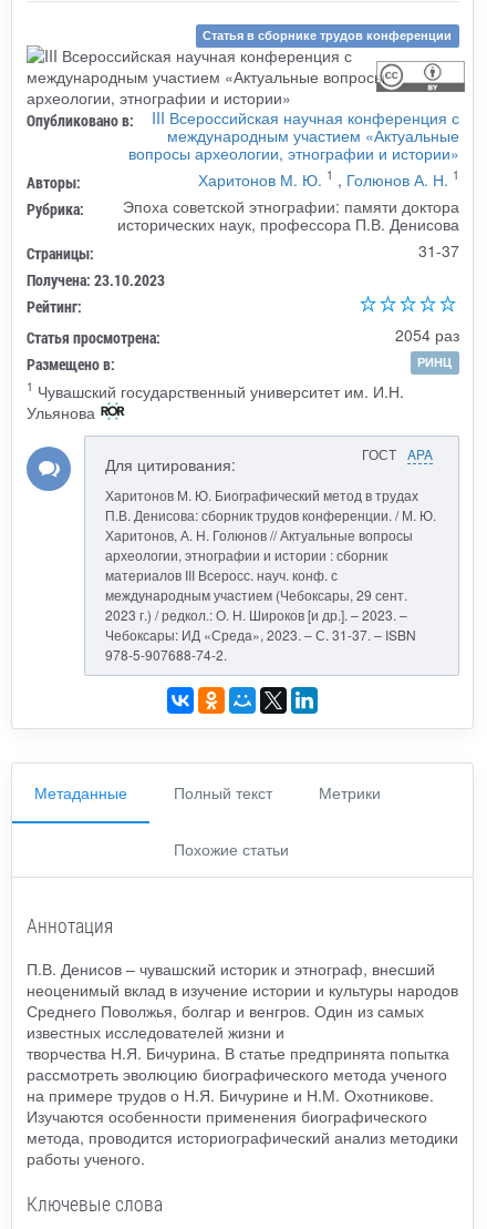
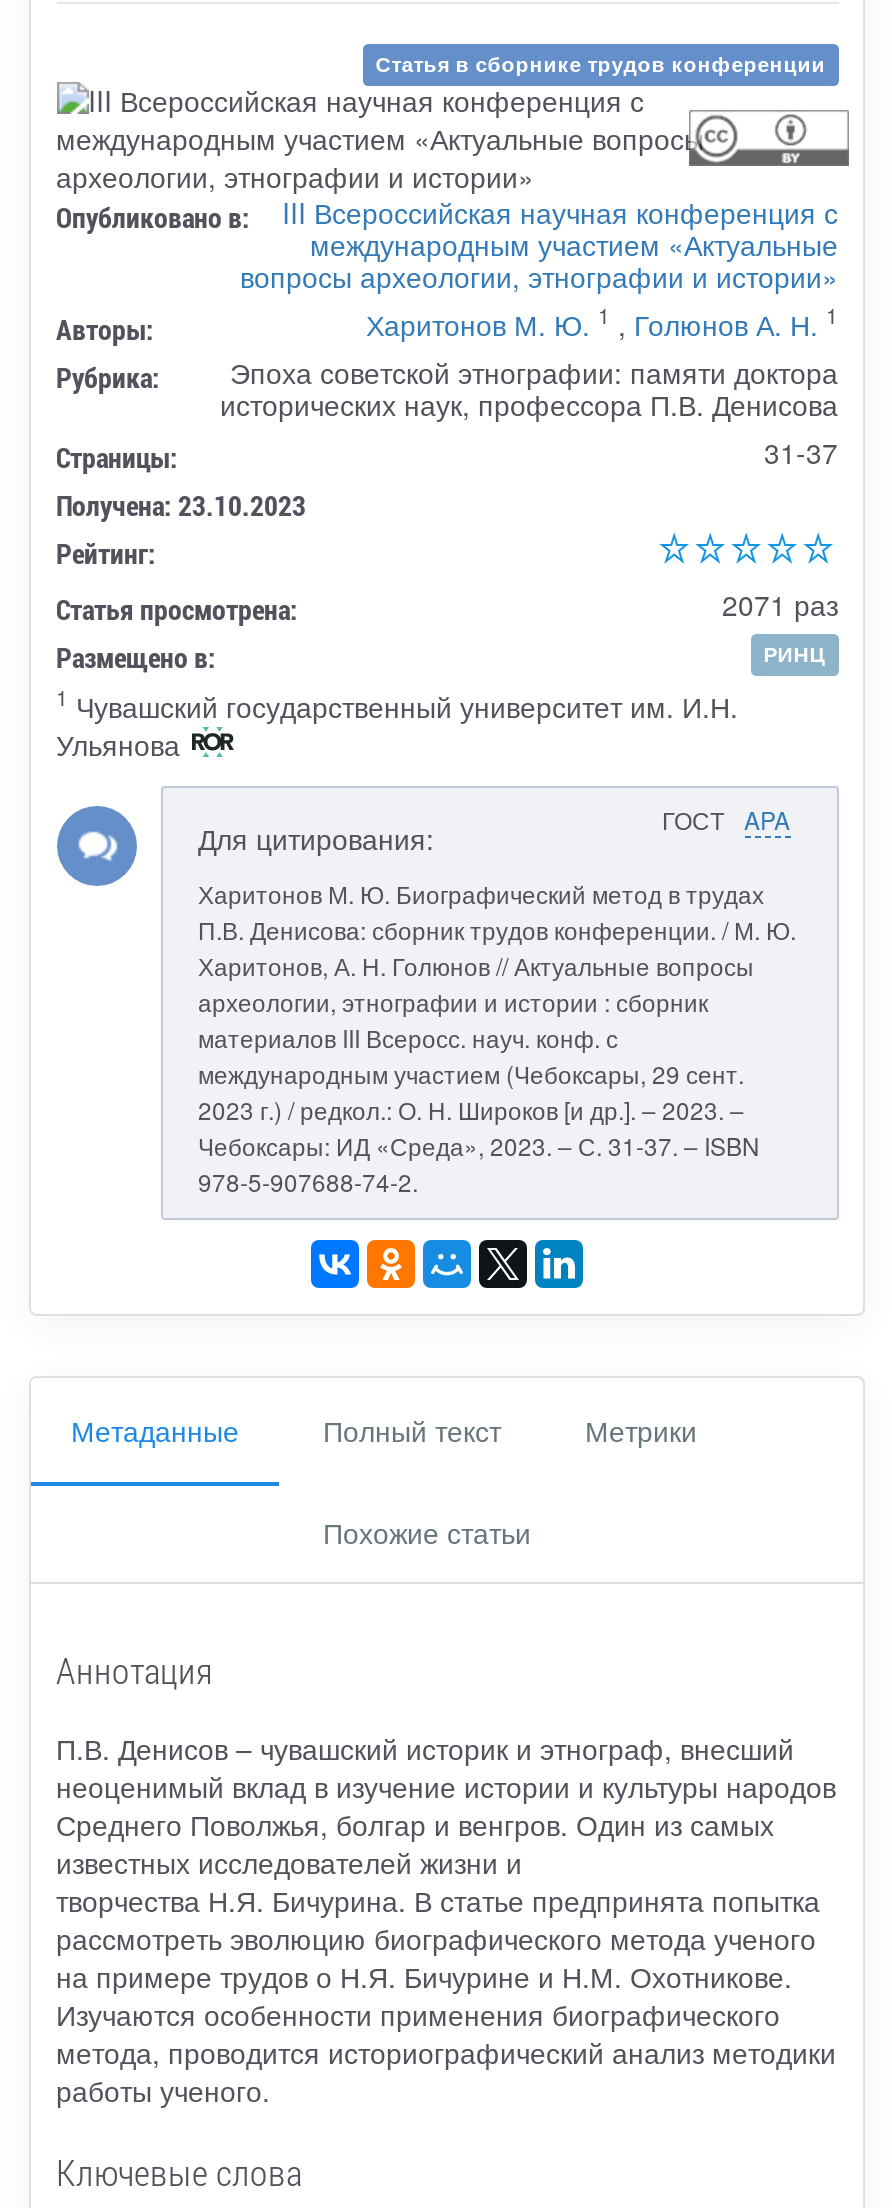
- 2054 раз
+ 2071 раз
